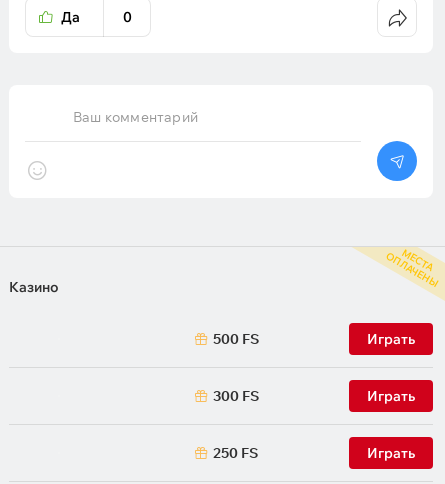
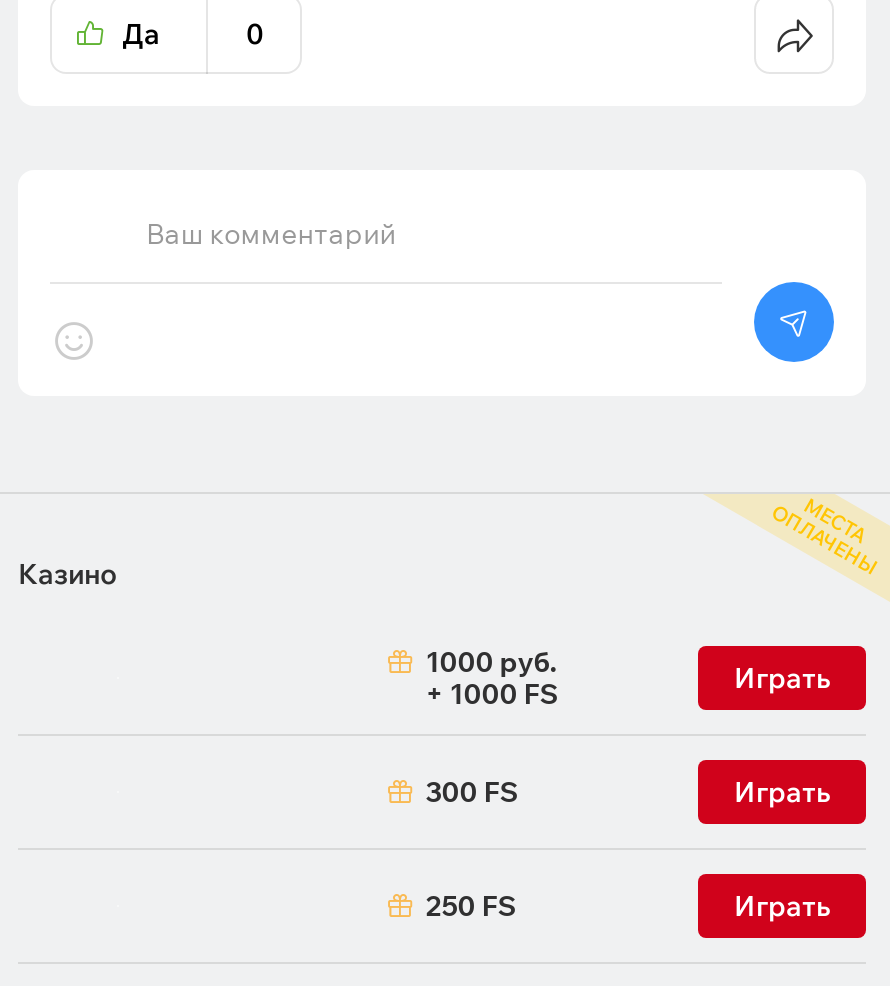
- 500 FS
+ 1000 руб.
+ + 1000 FS
